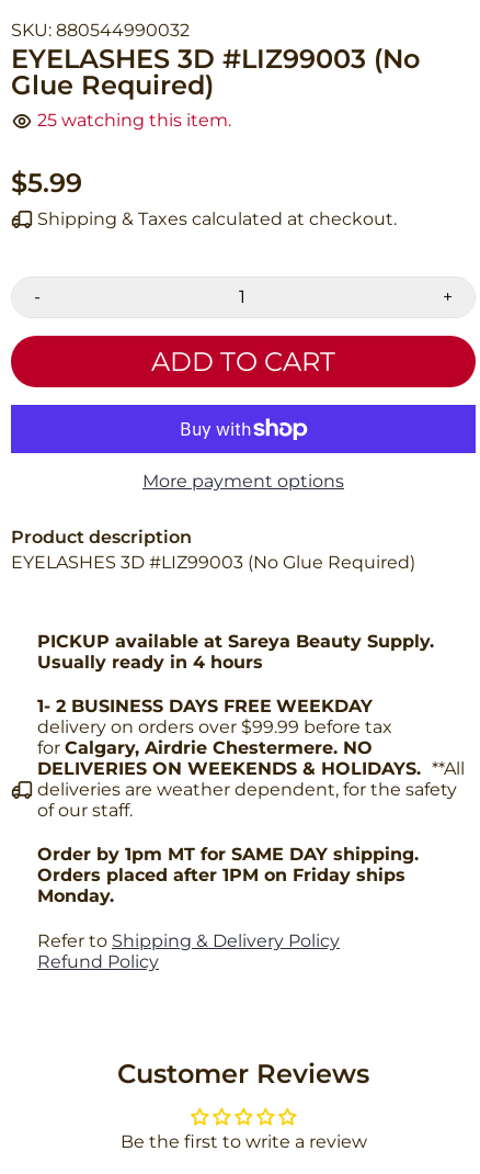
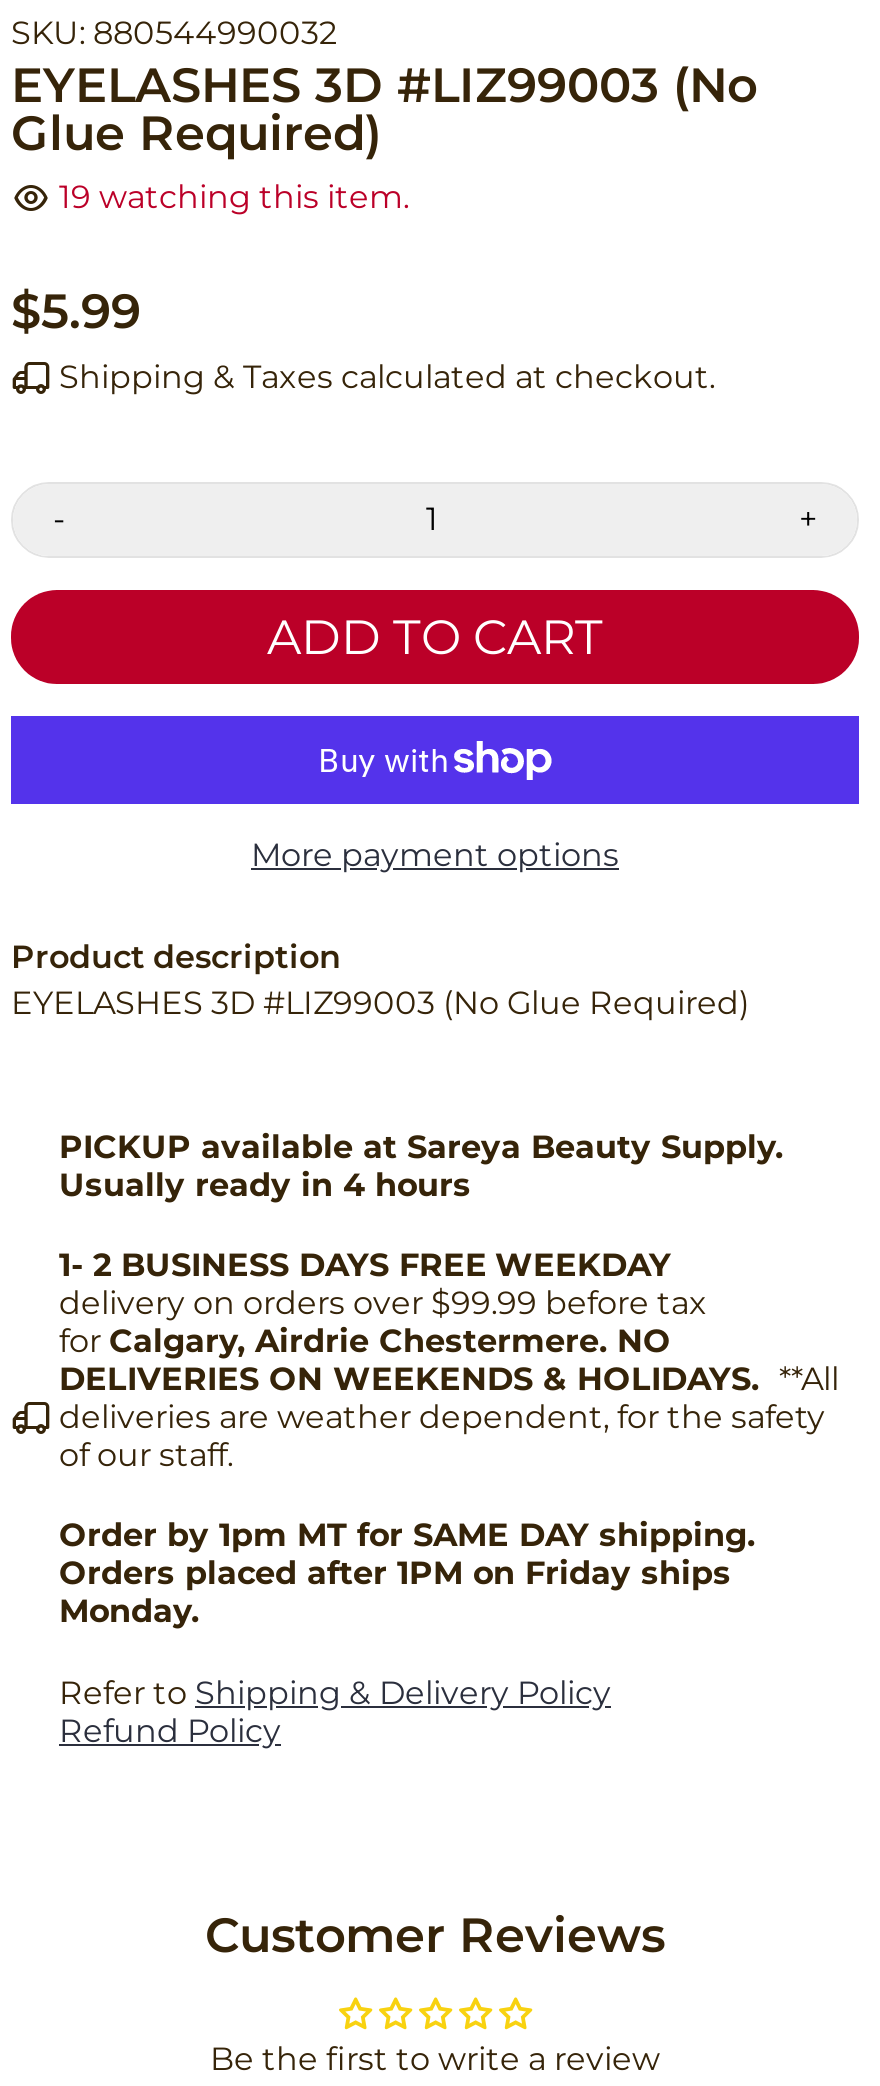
- 25 watching this item.
+ 19 watching this item.
